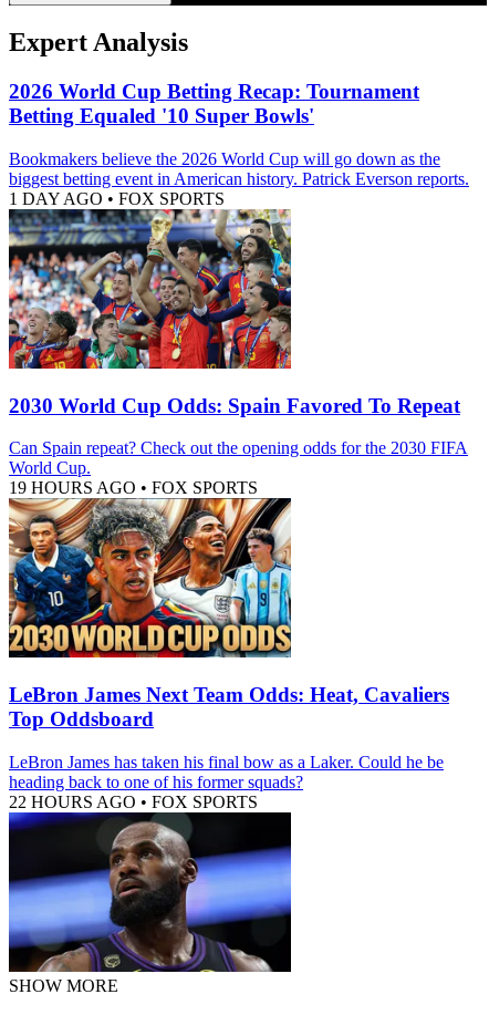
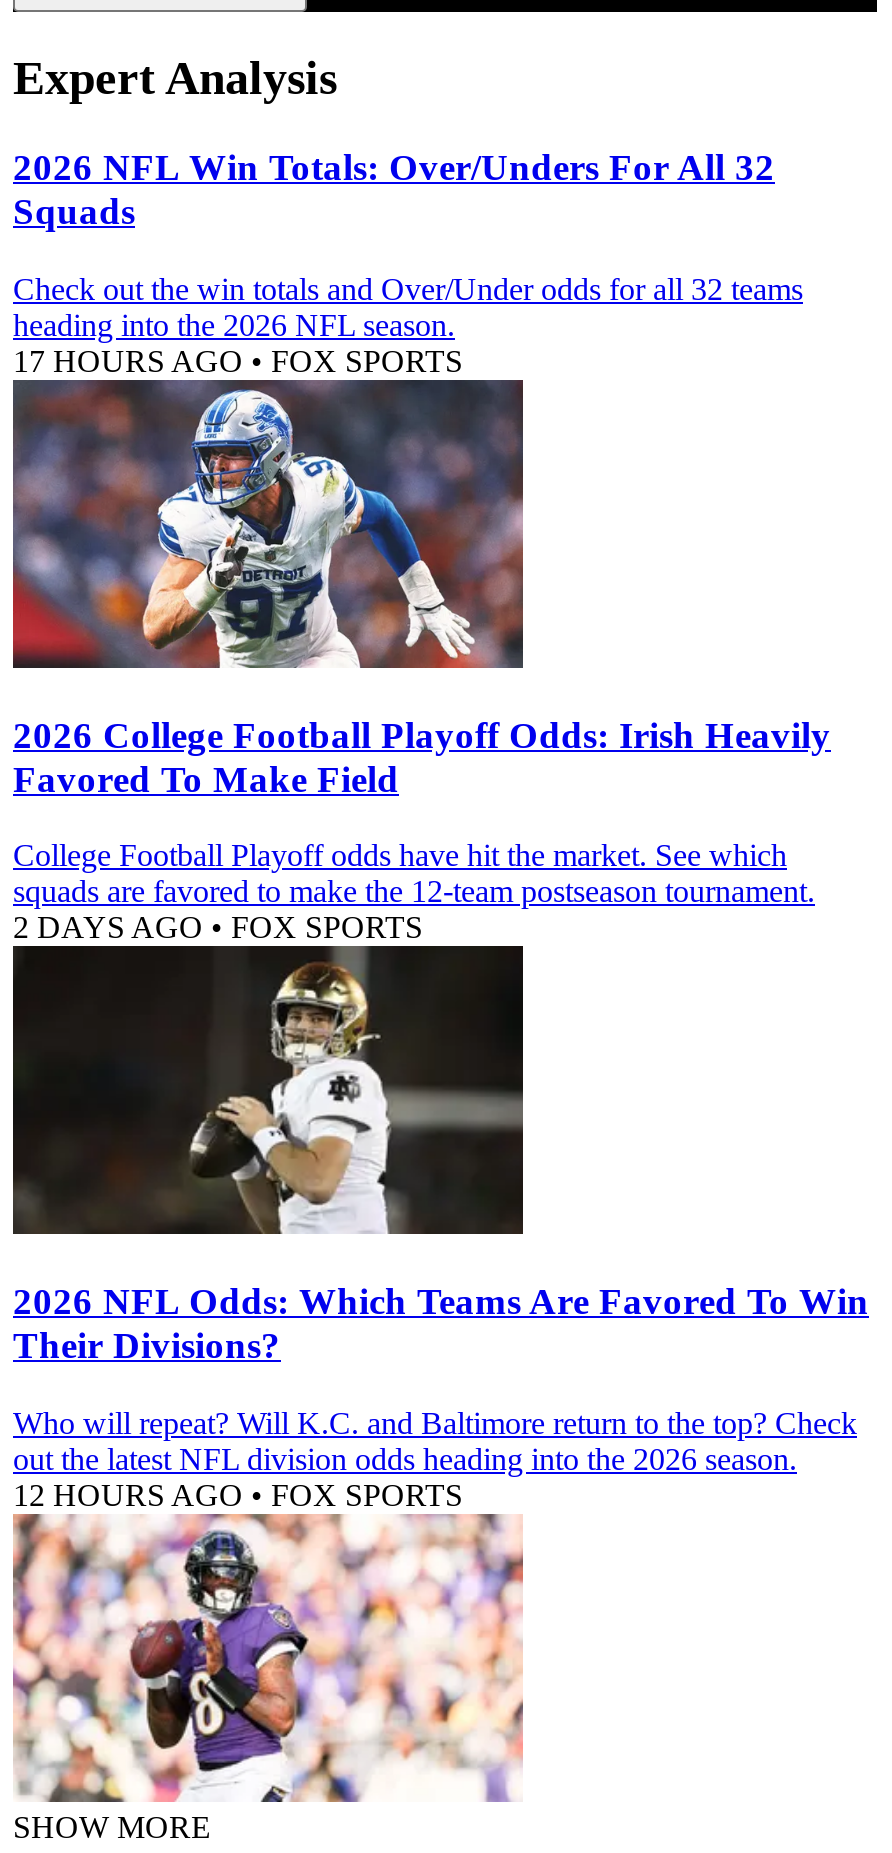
- 2026 World Cup Betting Recap: Tournament
- Betting Equaled '10 Super Bowls'
+ 2026 NFL Win Totals: Over/Unders For All 32
+ Squads

- Bookmakers believe the 2026 World Cup will go down as the
- biggest betting event in American history. Patrick Everson reports.
- 1 DAY AGO • FOX SPORTS
+ Check out the win totals and Over/Under odds for all 32 teams
+ heading into the 2026 NFL season.
+ 17 HOURS AGO • FOX SPORTS

- [image]
- 2030 World Cup Odds: Spain Favored To Repeat
+ [image]
+ 2026 College Football Playoff Odds: Irish Heavily
+ Favored To Make Field

- Can Spain repeat? Check out the opening odds for the 2030 FIFA
- World Cup.
- 19 HOURS AGO • FOX SPORTS
+ College Football Playoff odds have hit the market. See which
+ squads are favored to make the 12-team postseason tournament.
+ 2 DAYS AGO • FOX SPORTS

- [image]
- LeBron James Next Team Odds: Heat, Cavaliers
- Top Oddsboard
+ [image]
+ 2026 NFL Odds: Which Teams Are Favored To Win
+ Their Divisions?

- LeBron James has taken his final bow as a Laker. Could he be
- heading back to one of his former squads?
- 22 HOURS AGO • FOX SPORTS
+ Who will repeat? Will K.C. and Baltimore return to the top? Check
+ out the latest NFL division odds heading into the 2026 season.
+ 12 HOURS AGO • FOX SPORTS

- [image]
+ [image]
